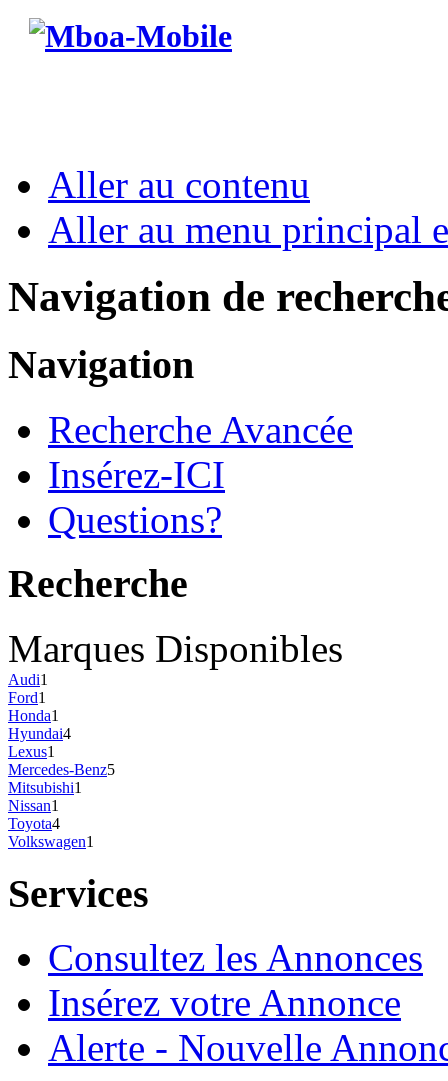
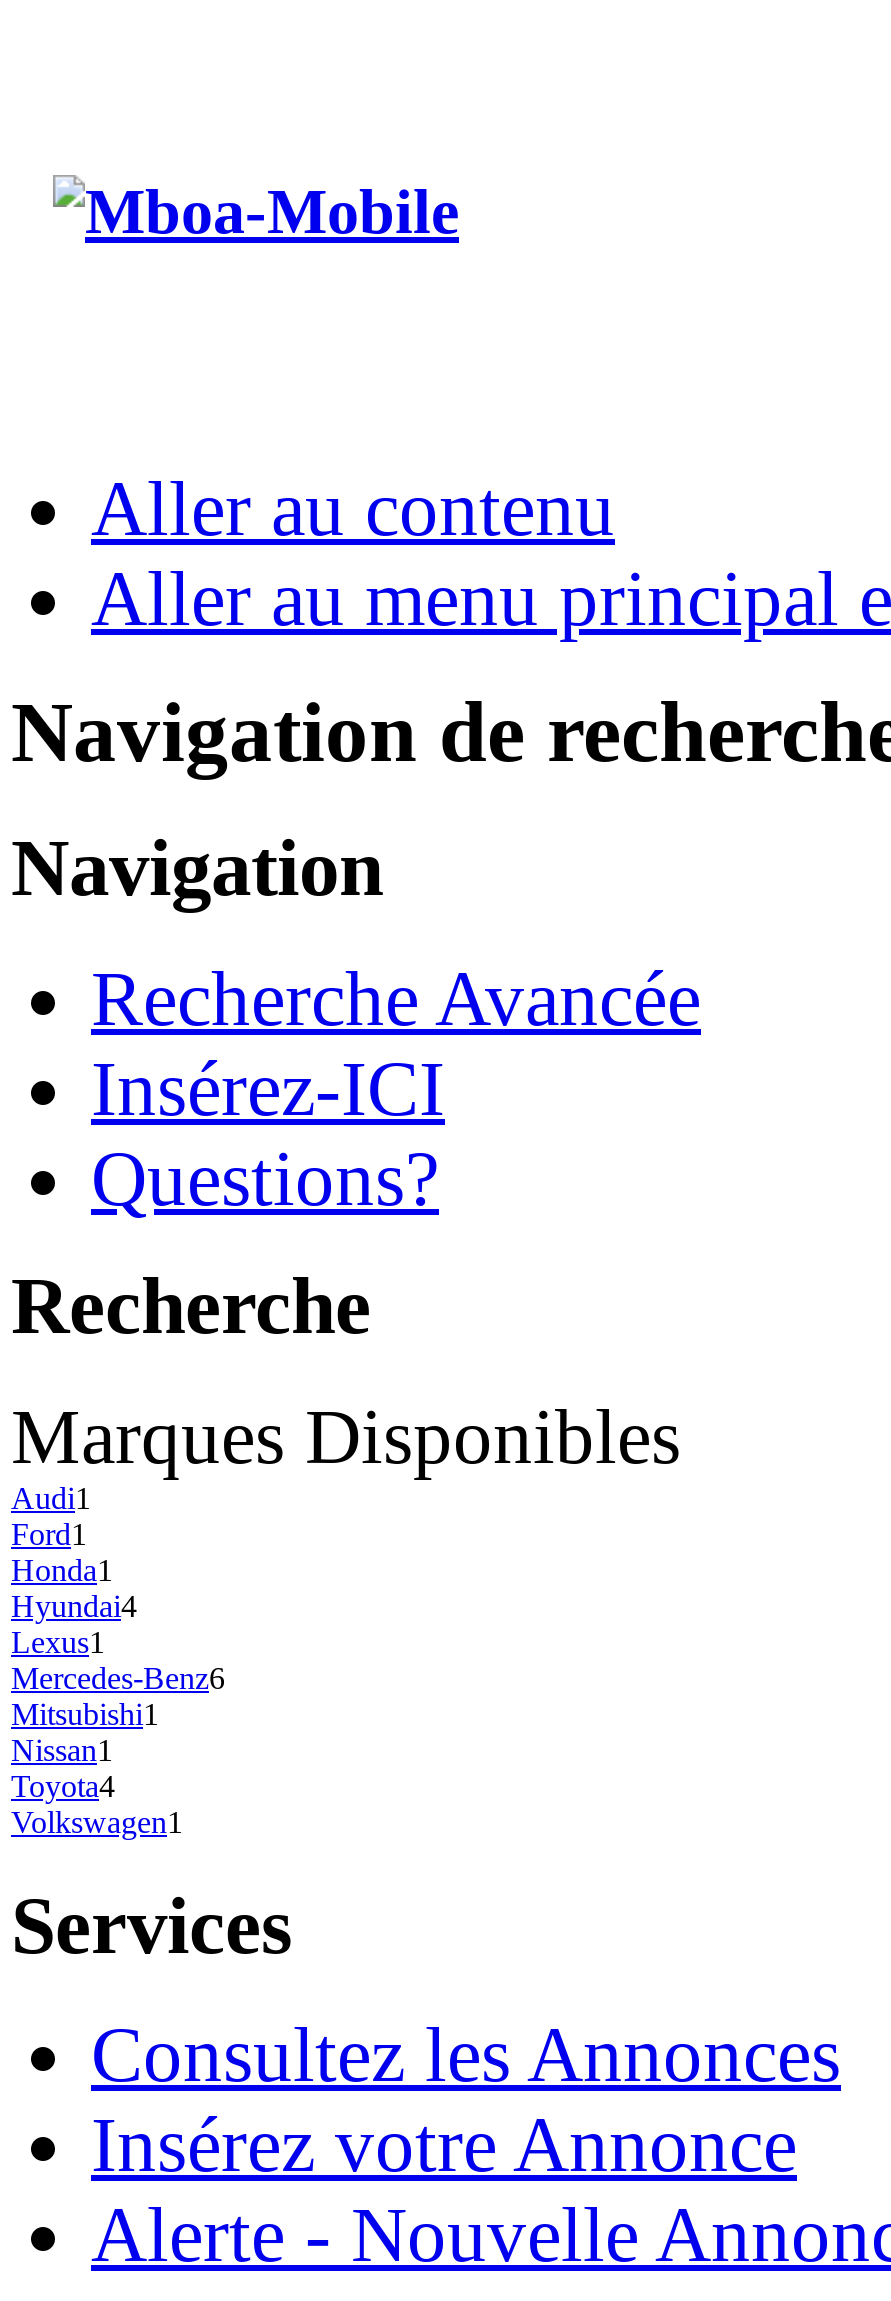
- Mercedes-Benz5
+ Mercedes-Benz6
